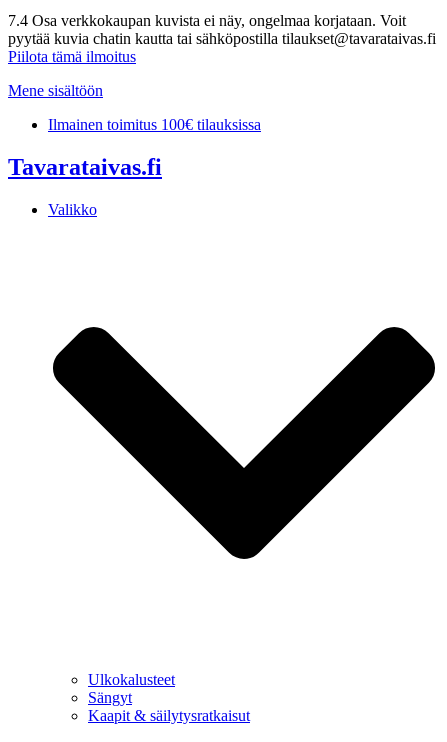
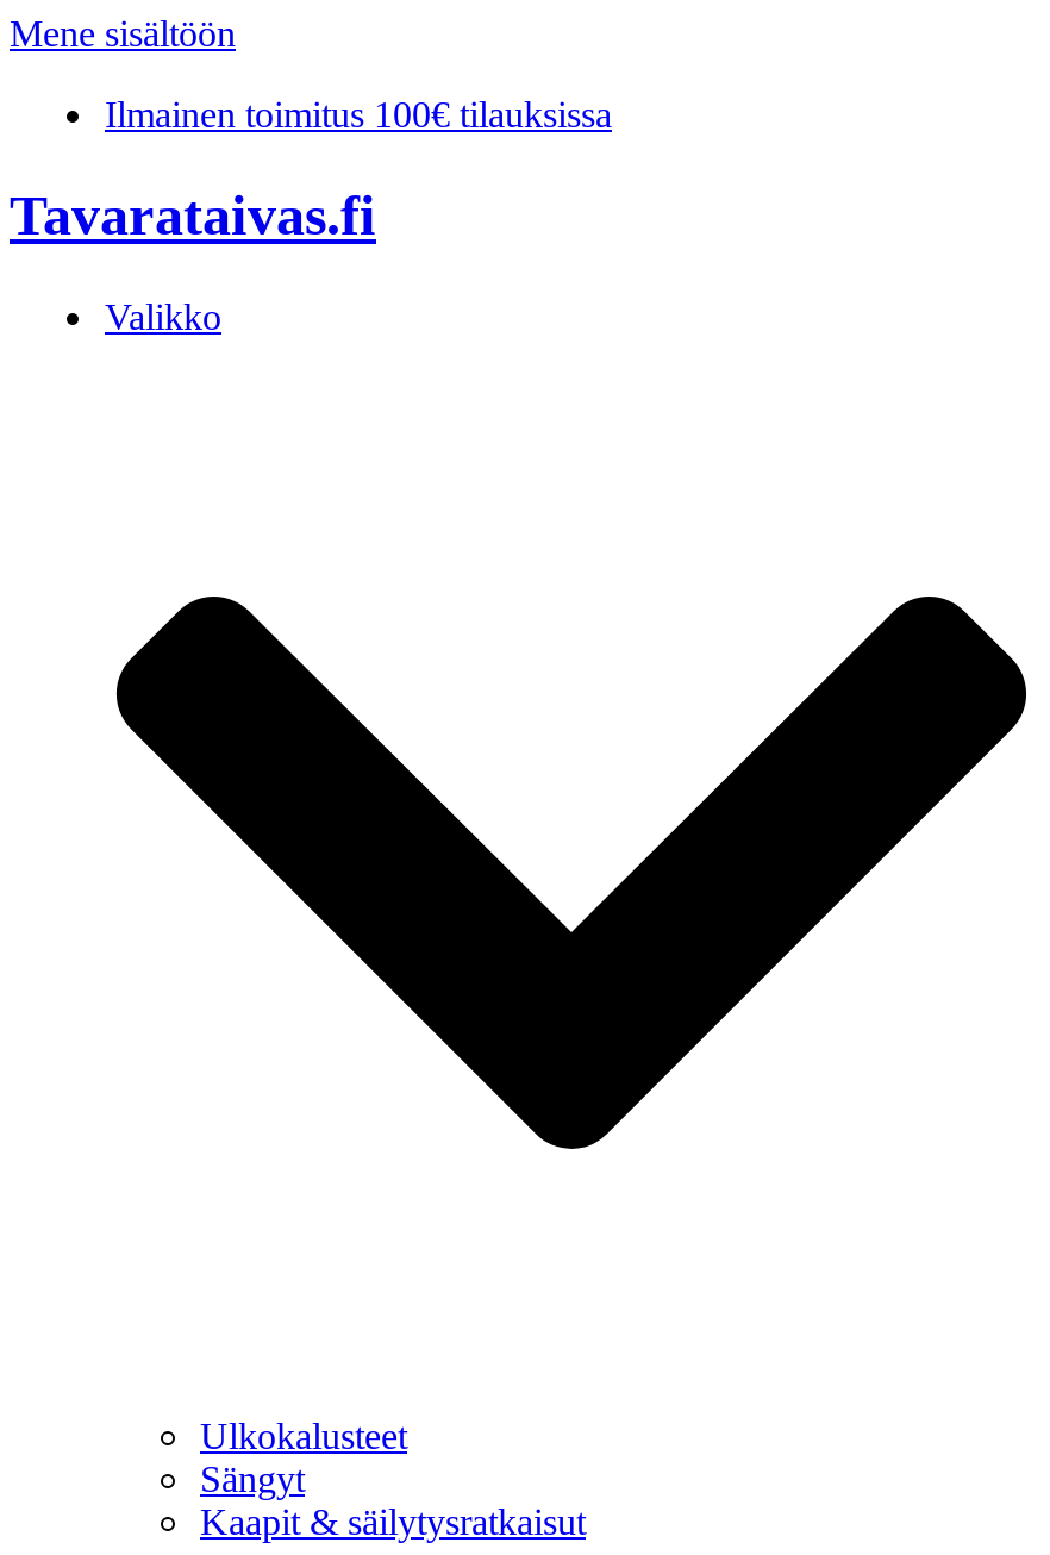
- 7.4 Osa verkkokaupan kuvista ei näy, ongelmaa korjataan. Voit
- pyytää kuvia chatin kautta tai sähköpostilla tilaukset@tavarataivas.fi
- Piilota tämä ilmoitus
